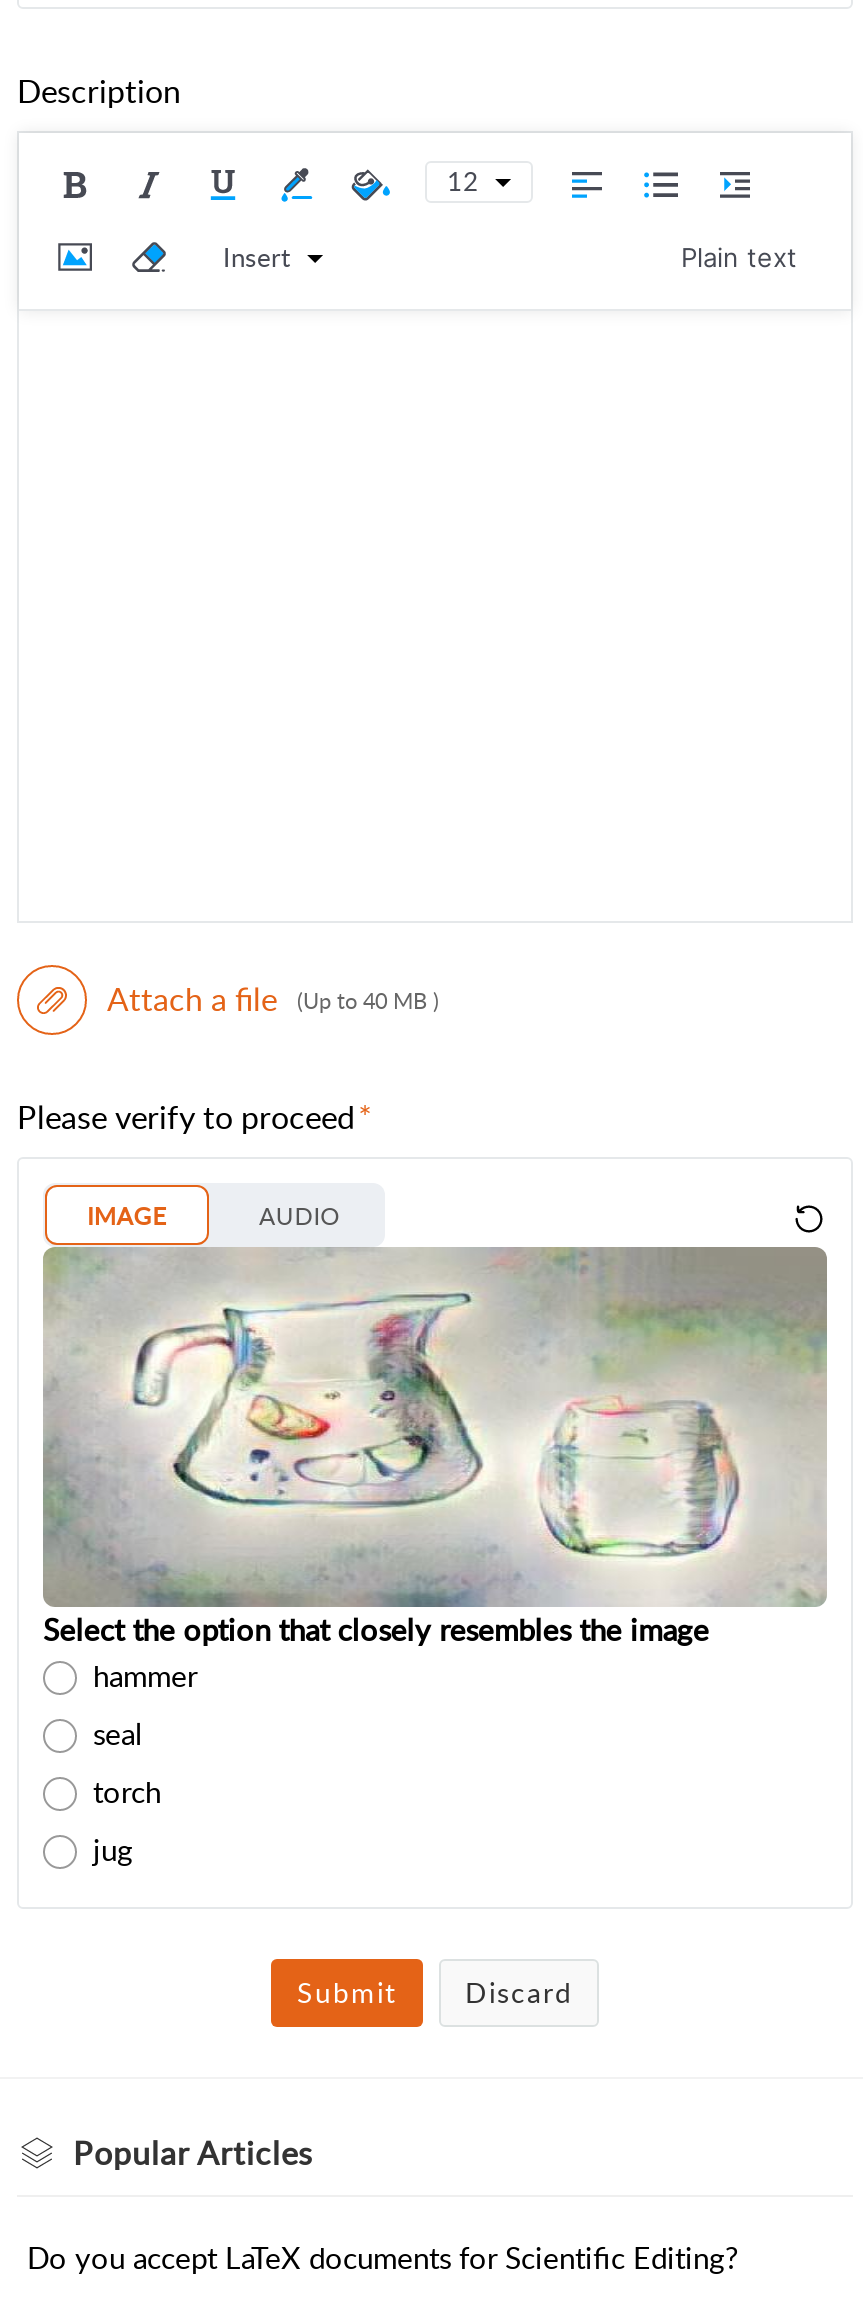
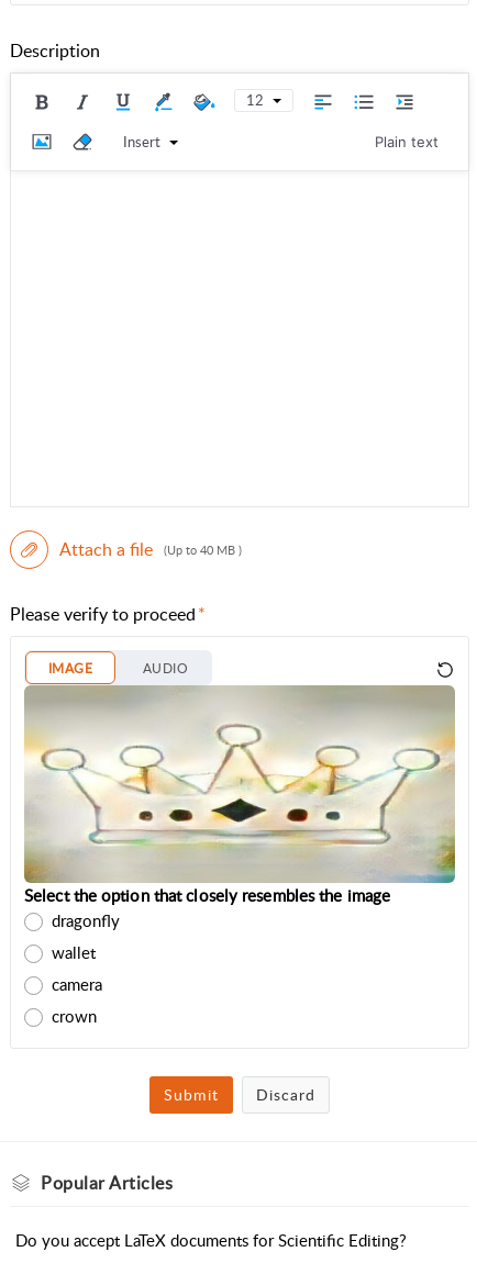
- [image]
- hammer
- seal
- torch
- jug
+ [image]
+ dragonfly
+ wallet
+ camera
+ crown
